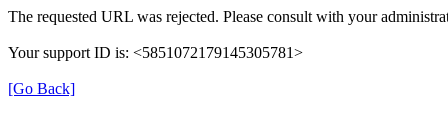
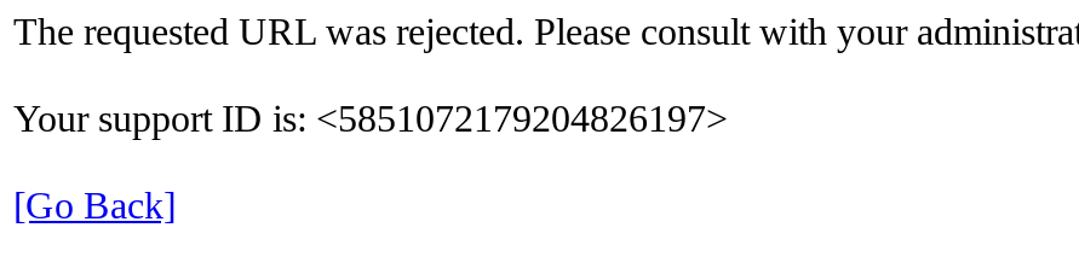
- Your support ID is: <5851072179145305781>
+ Your support ID is: <5851072179204826197>
